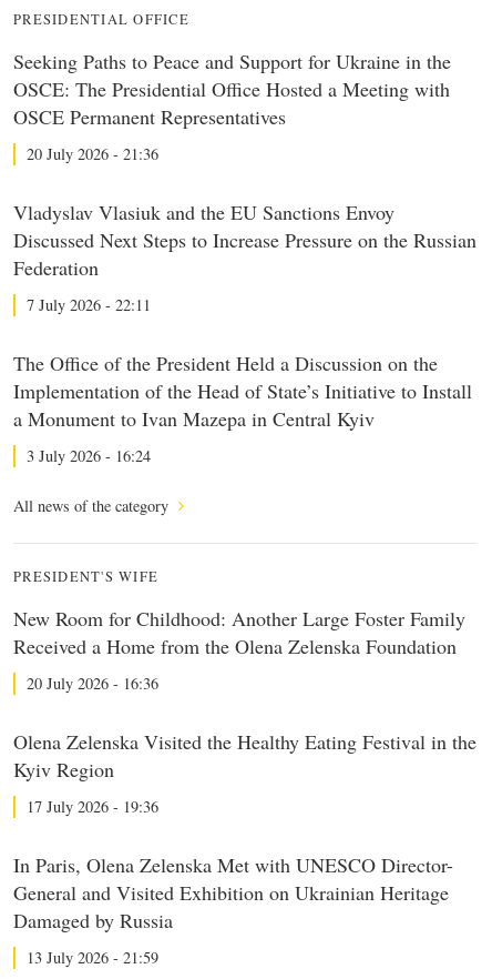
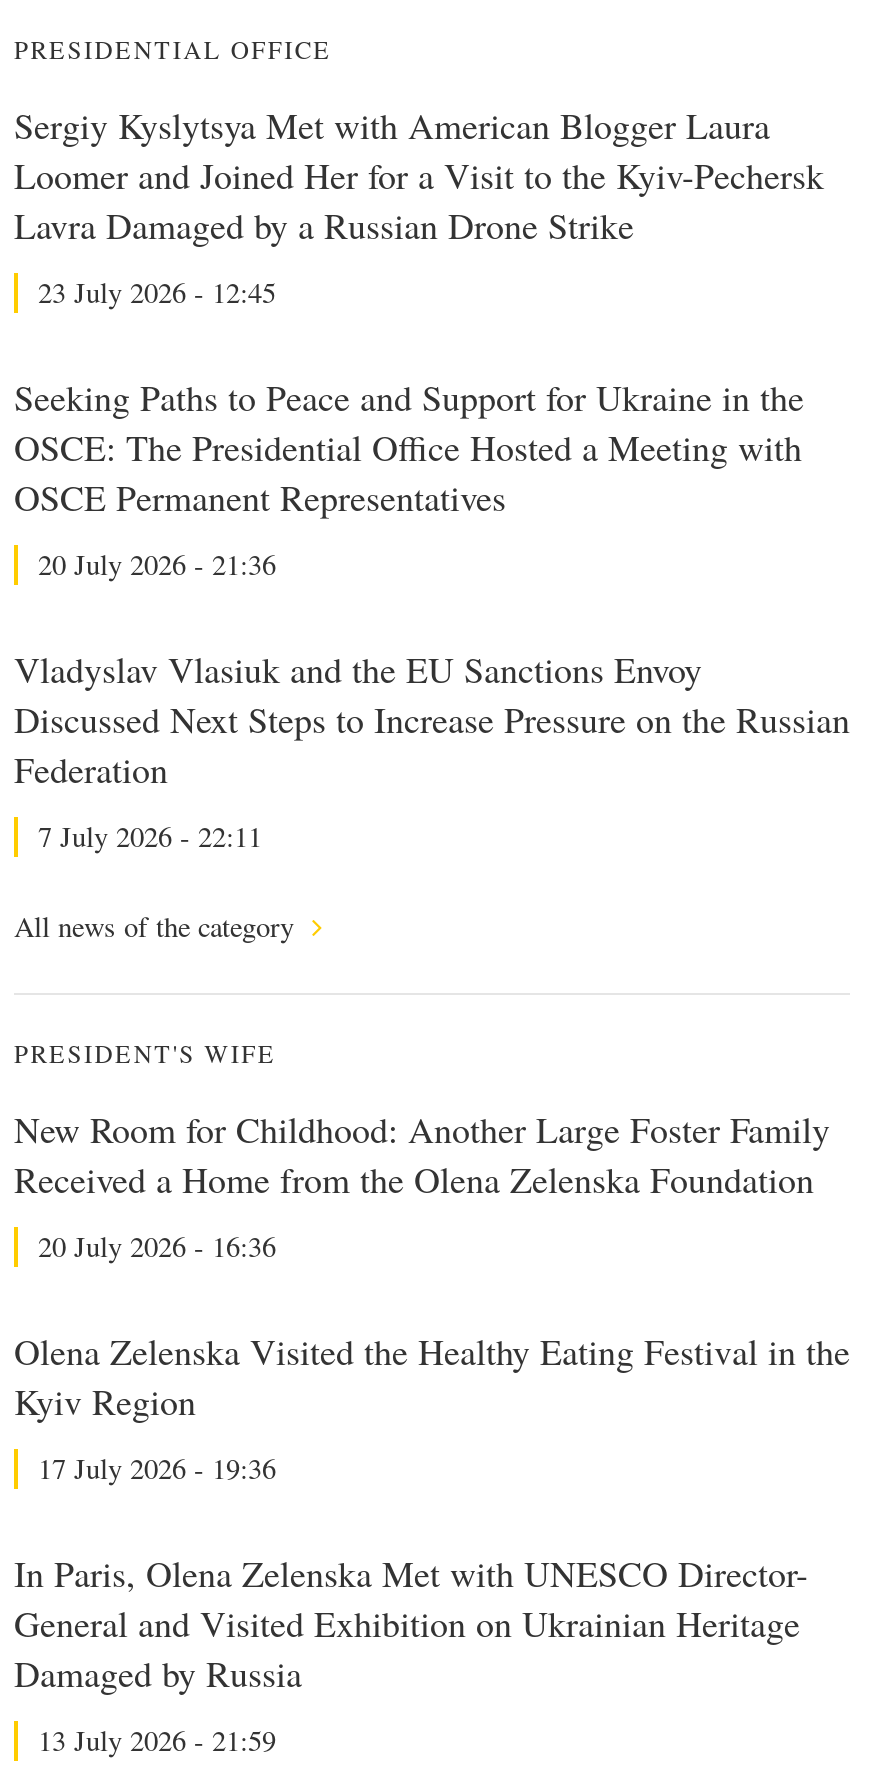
+ Sergiy Kyslytsya Met with American Blogger Laura
+ Loomer and Joined Her for a Visit to the Kyiv-Pechersk
+ Lavra Damaged by a Russian Drone Strike
+ 23 July 2026 - 12:45

moved down: Seeking Paths to Peace and Support for Ukraine in the | OSCE: The Presidential Office Hosted a Meeting with | OSCE Permanent Representatives | 20 July 2026 - 21:36 | Vladyslav Vlasiuk and the EU Sanctions Envoy | Discussed Next Steps to Increase Pressure on the Russian | Federation | 7 July 2026 - 22:11

- The Office of the President Held a Discussion on the
- Implementation of the Head of State’s Initiative to Install
- a Monument to Ivan Mazepa in Central Kyiv
- 3 July 2026 - 16:24
